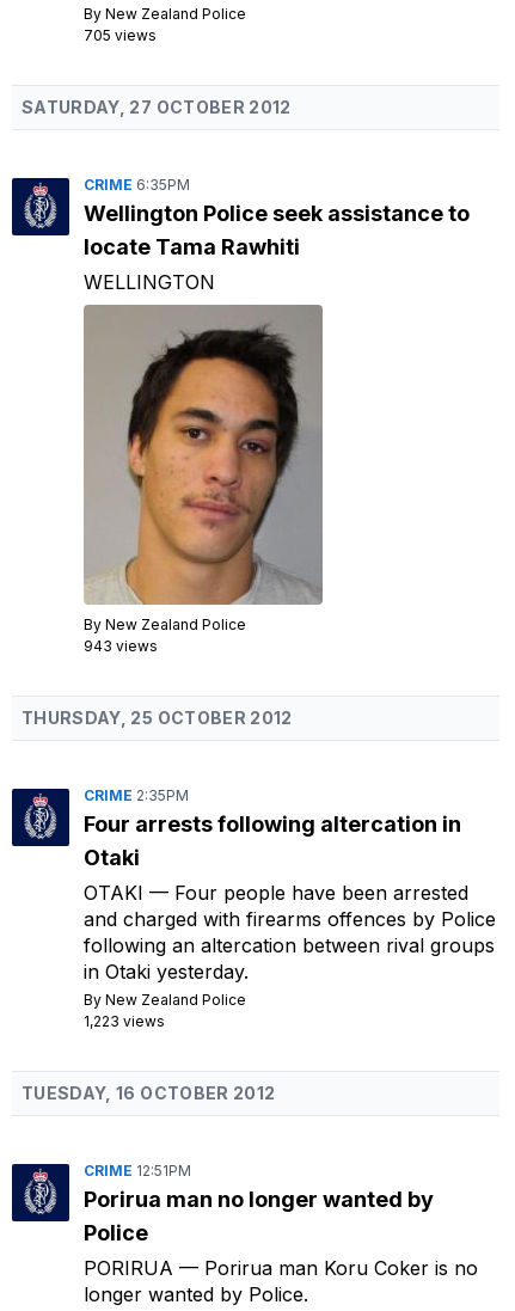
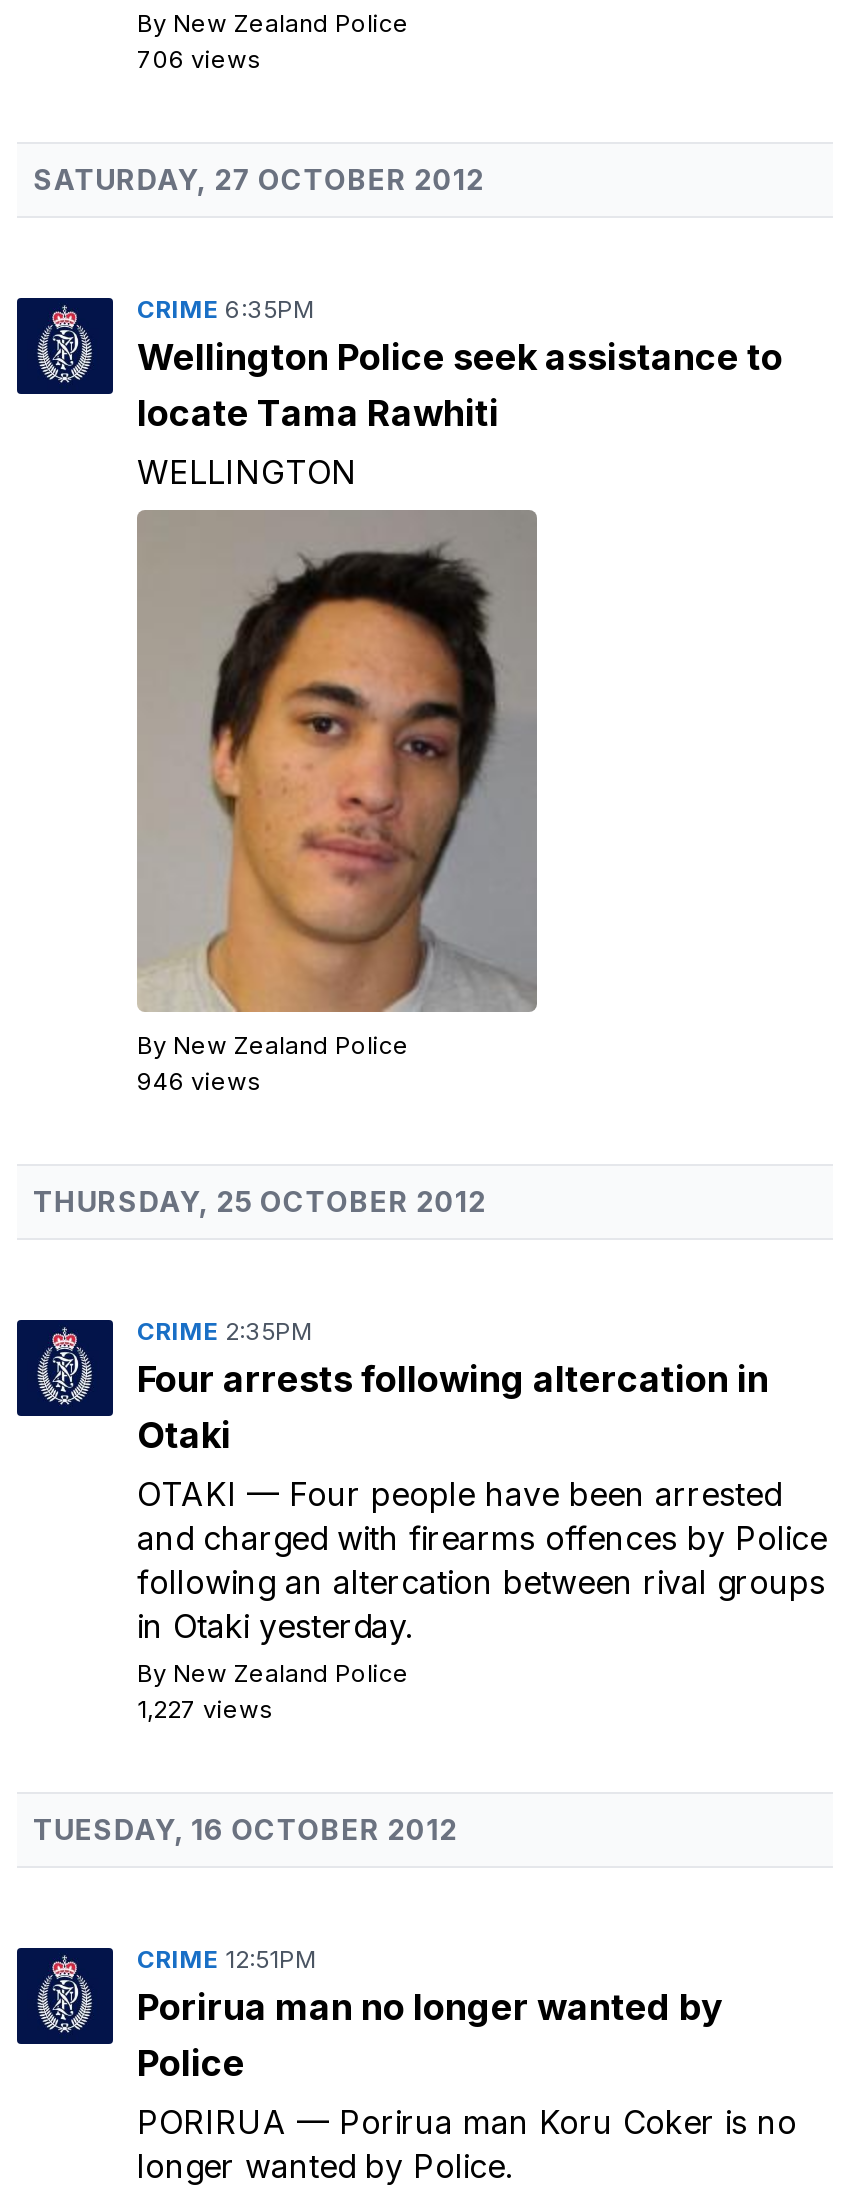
- 705 views
+ 706 views

- 943 views
+ 946 views

- 1,223 views
+ 1,227 views
